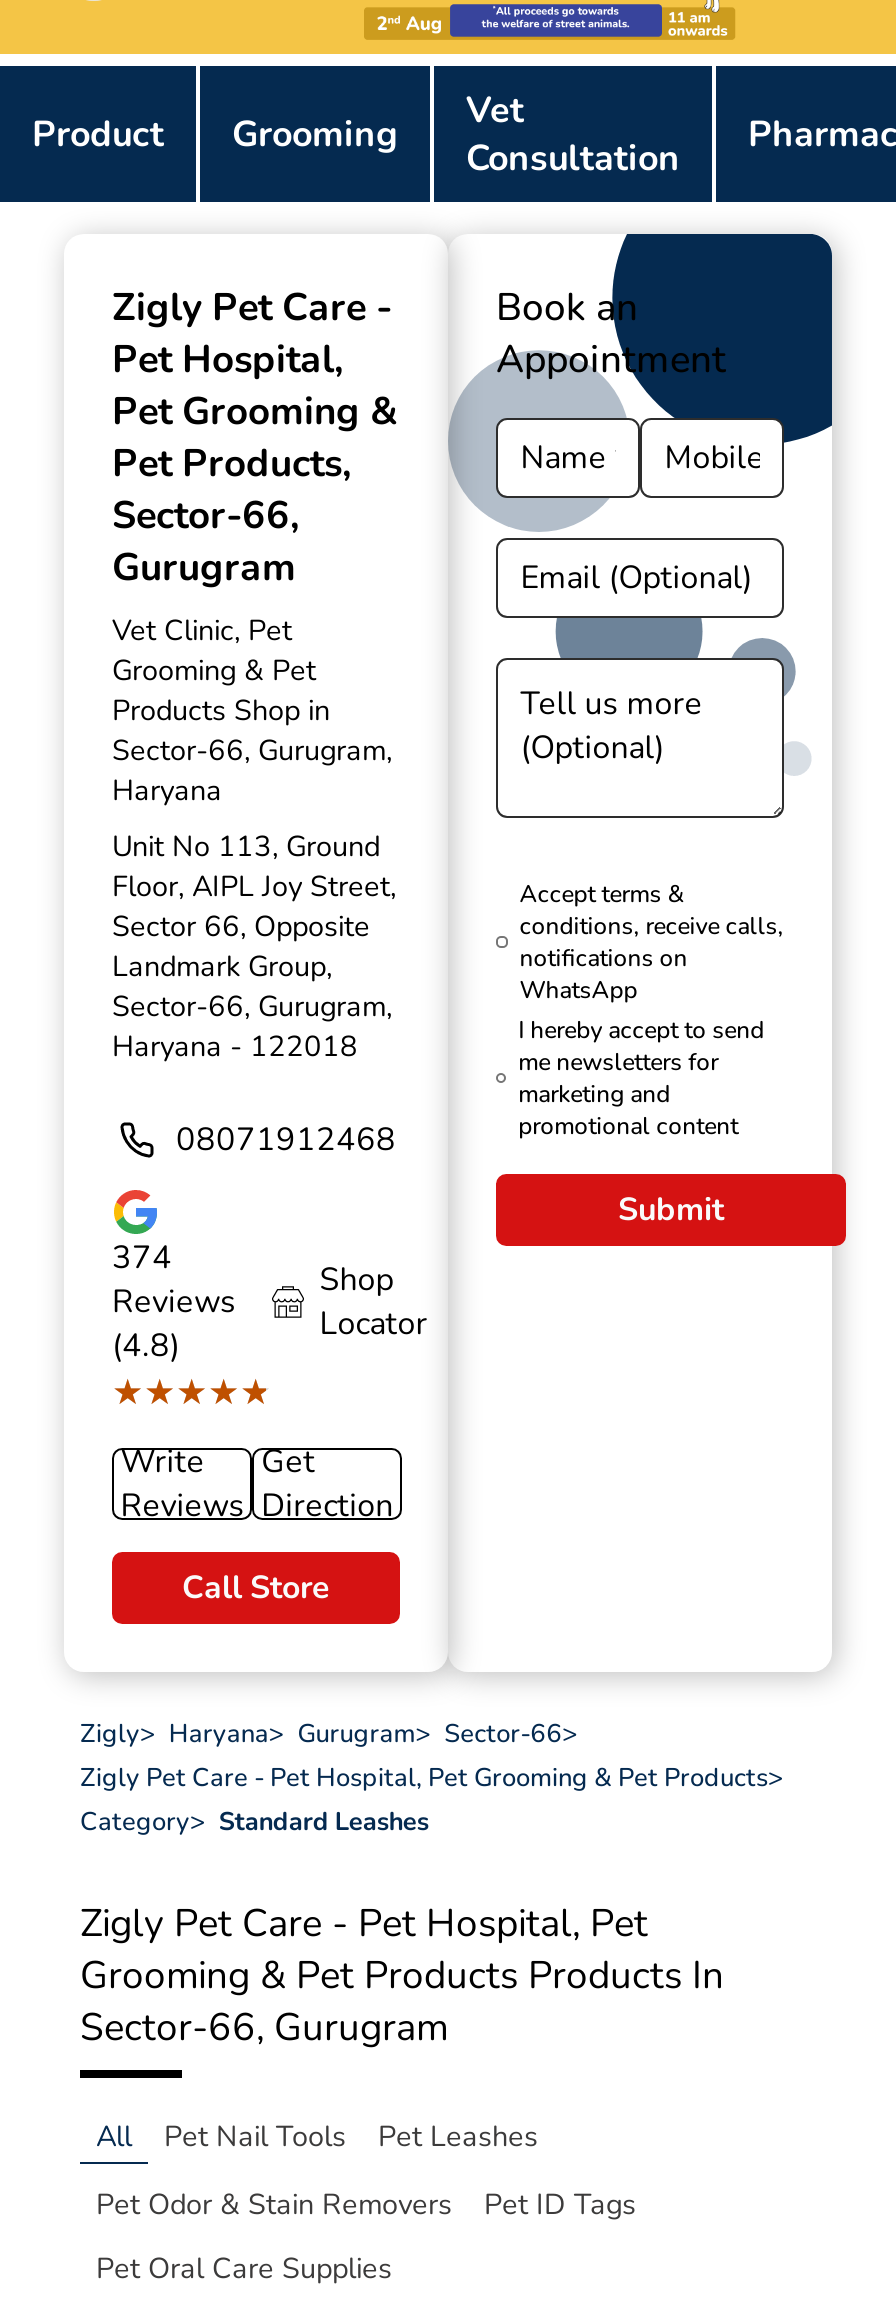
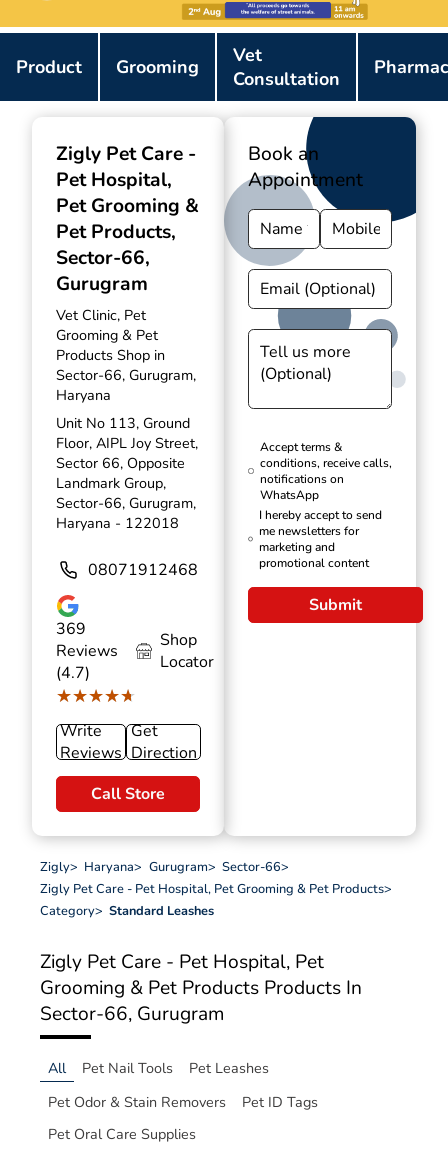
- 374
+ 369

- (4.8)
+ (4.7)
